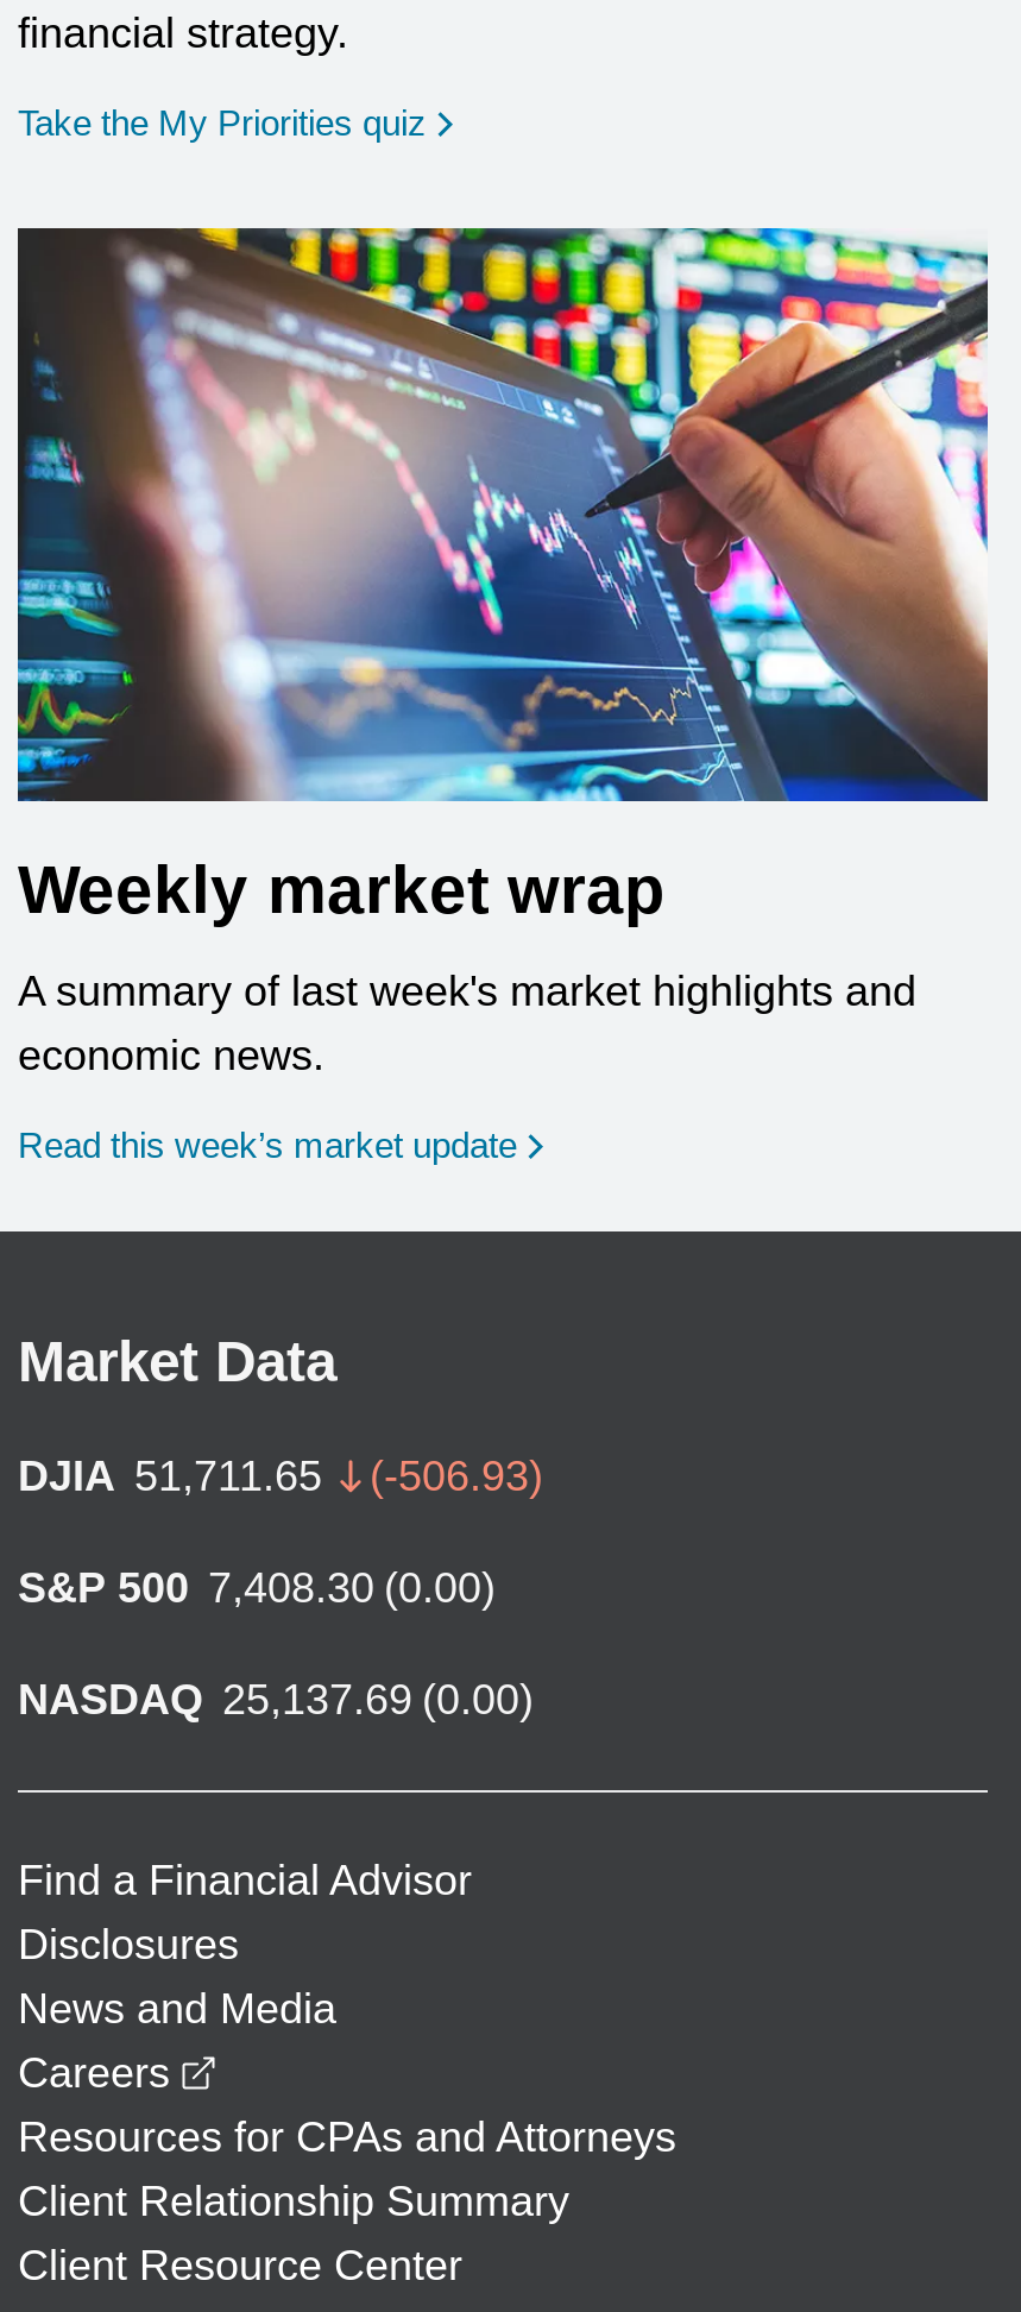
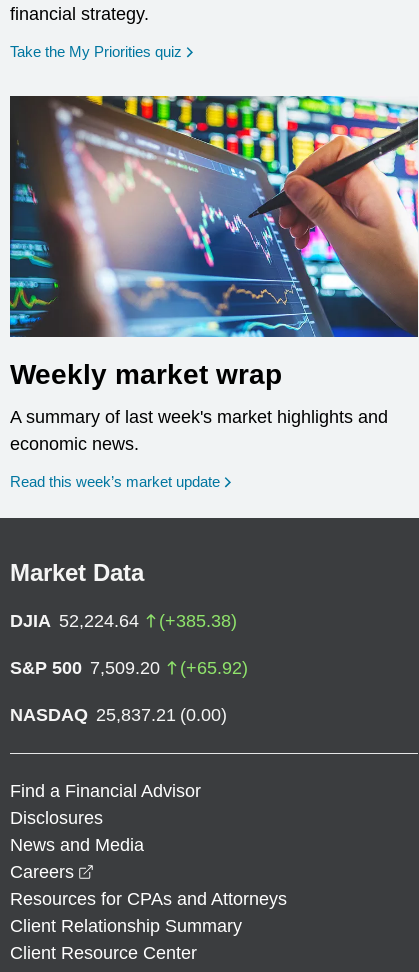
- DJIA 51,711.65
- (-506.93)
+ DJIA 52,224.64
+ (+385.38)

- S&P 500 7,408.30 (0.00)
+ S&P 500 7,509.20
+ (+65.92)

- NASDAQ 25,137.69 (0.00)
+ NASDAQ 25,837.21 (0.00)
